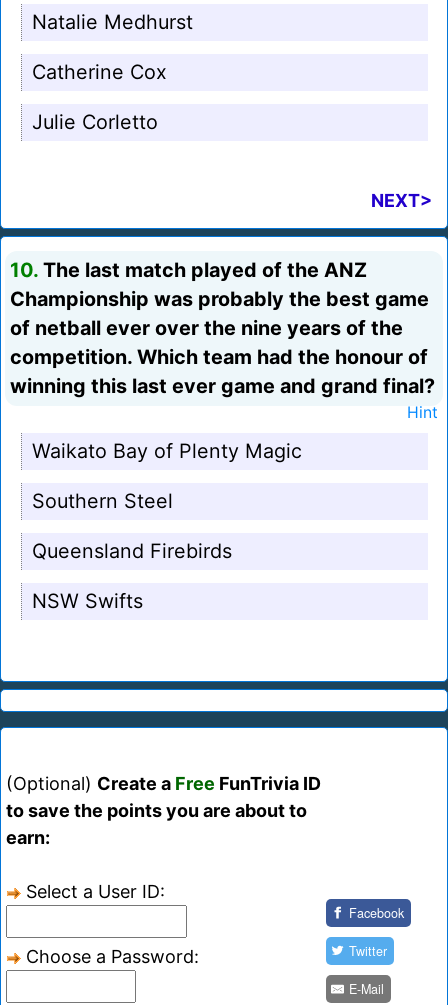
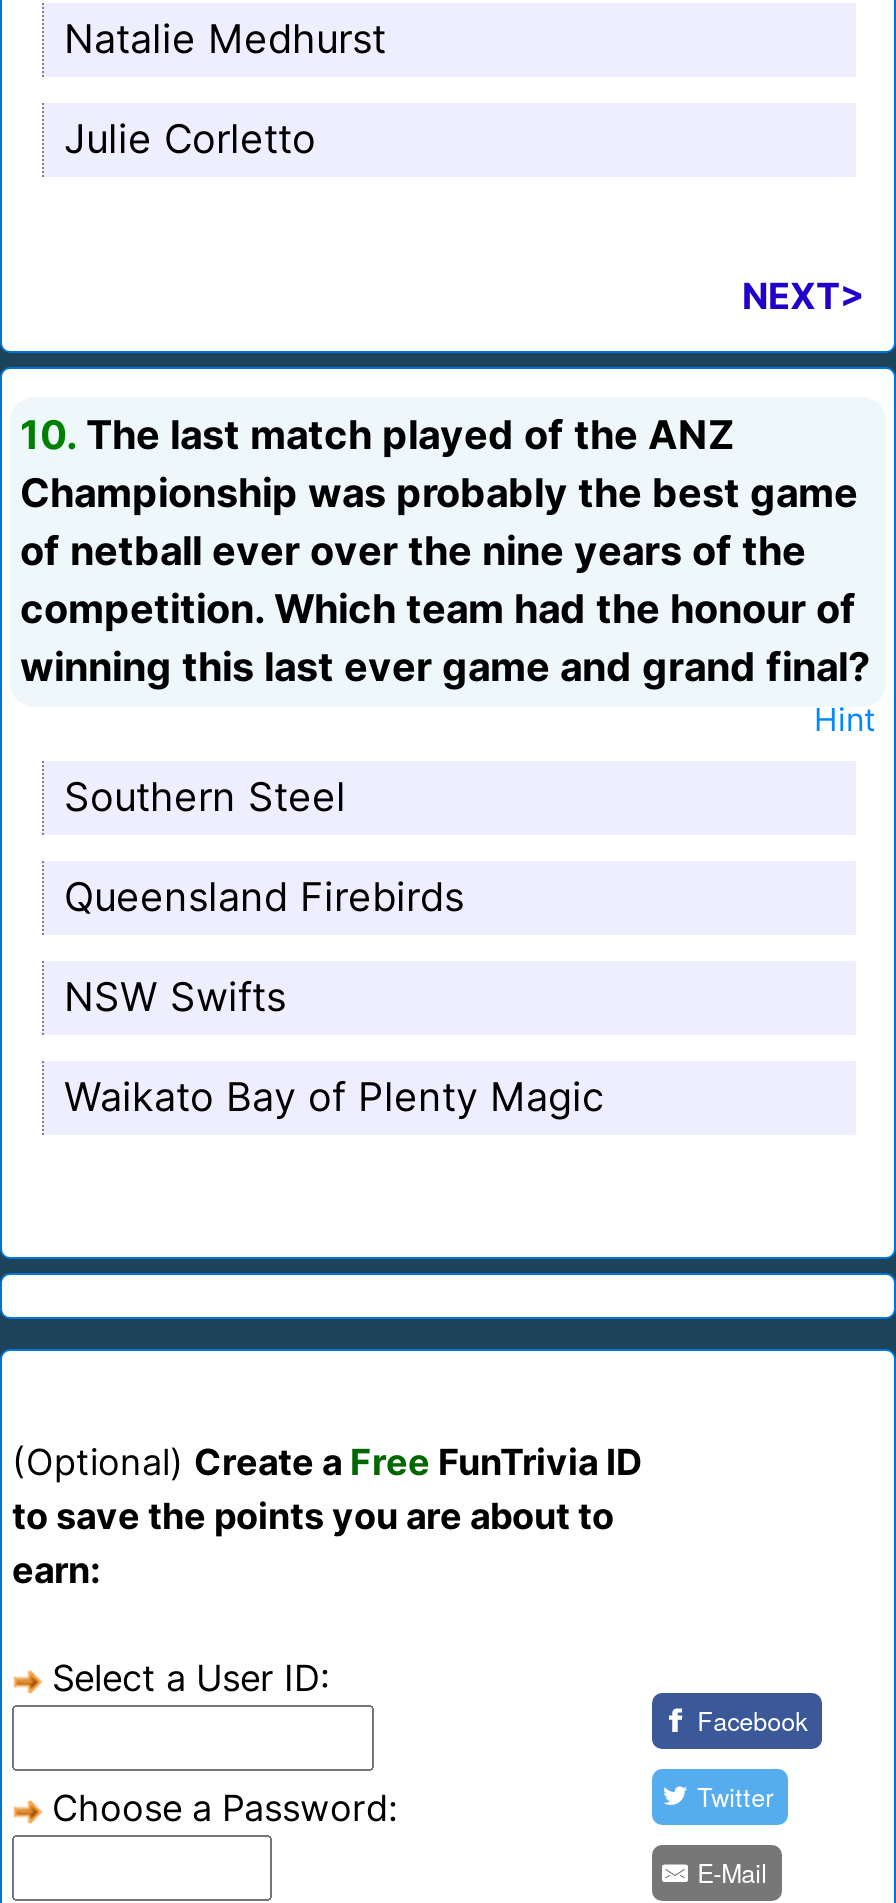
- Catherine Cox

moved down: Waikato Bay of Plenty Magic

moved up: Southern Steel | Queensland Firebirds | NSW Swifts
